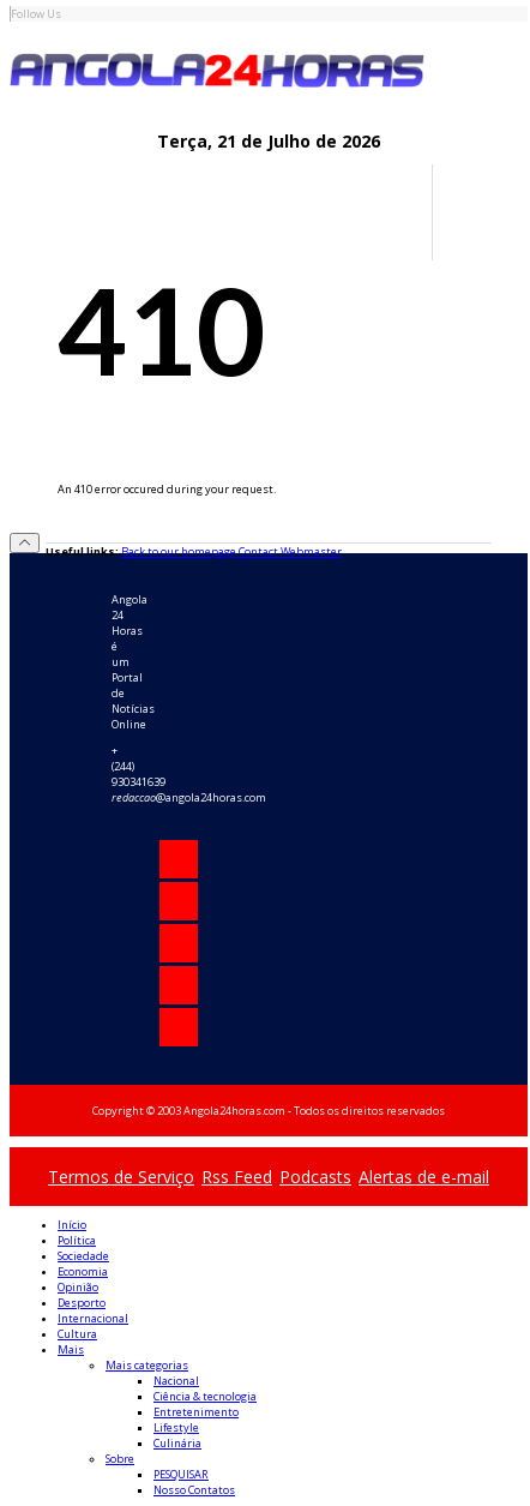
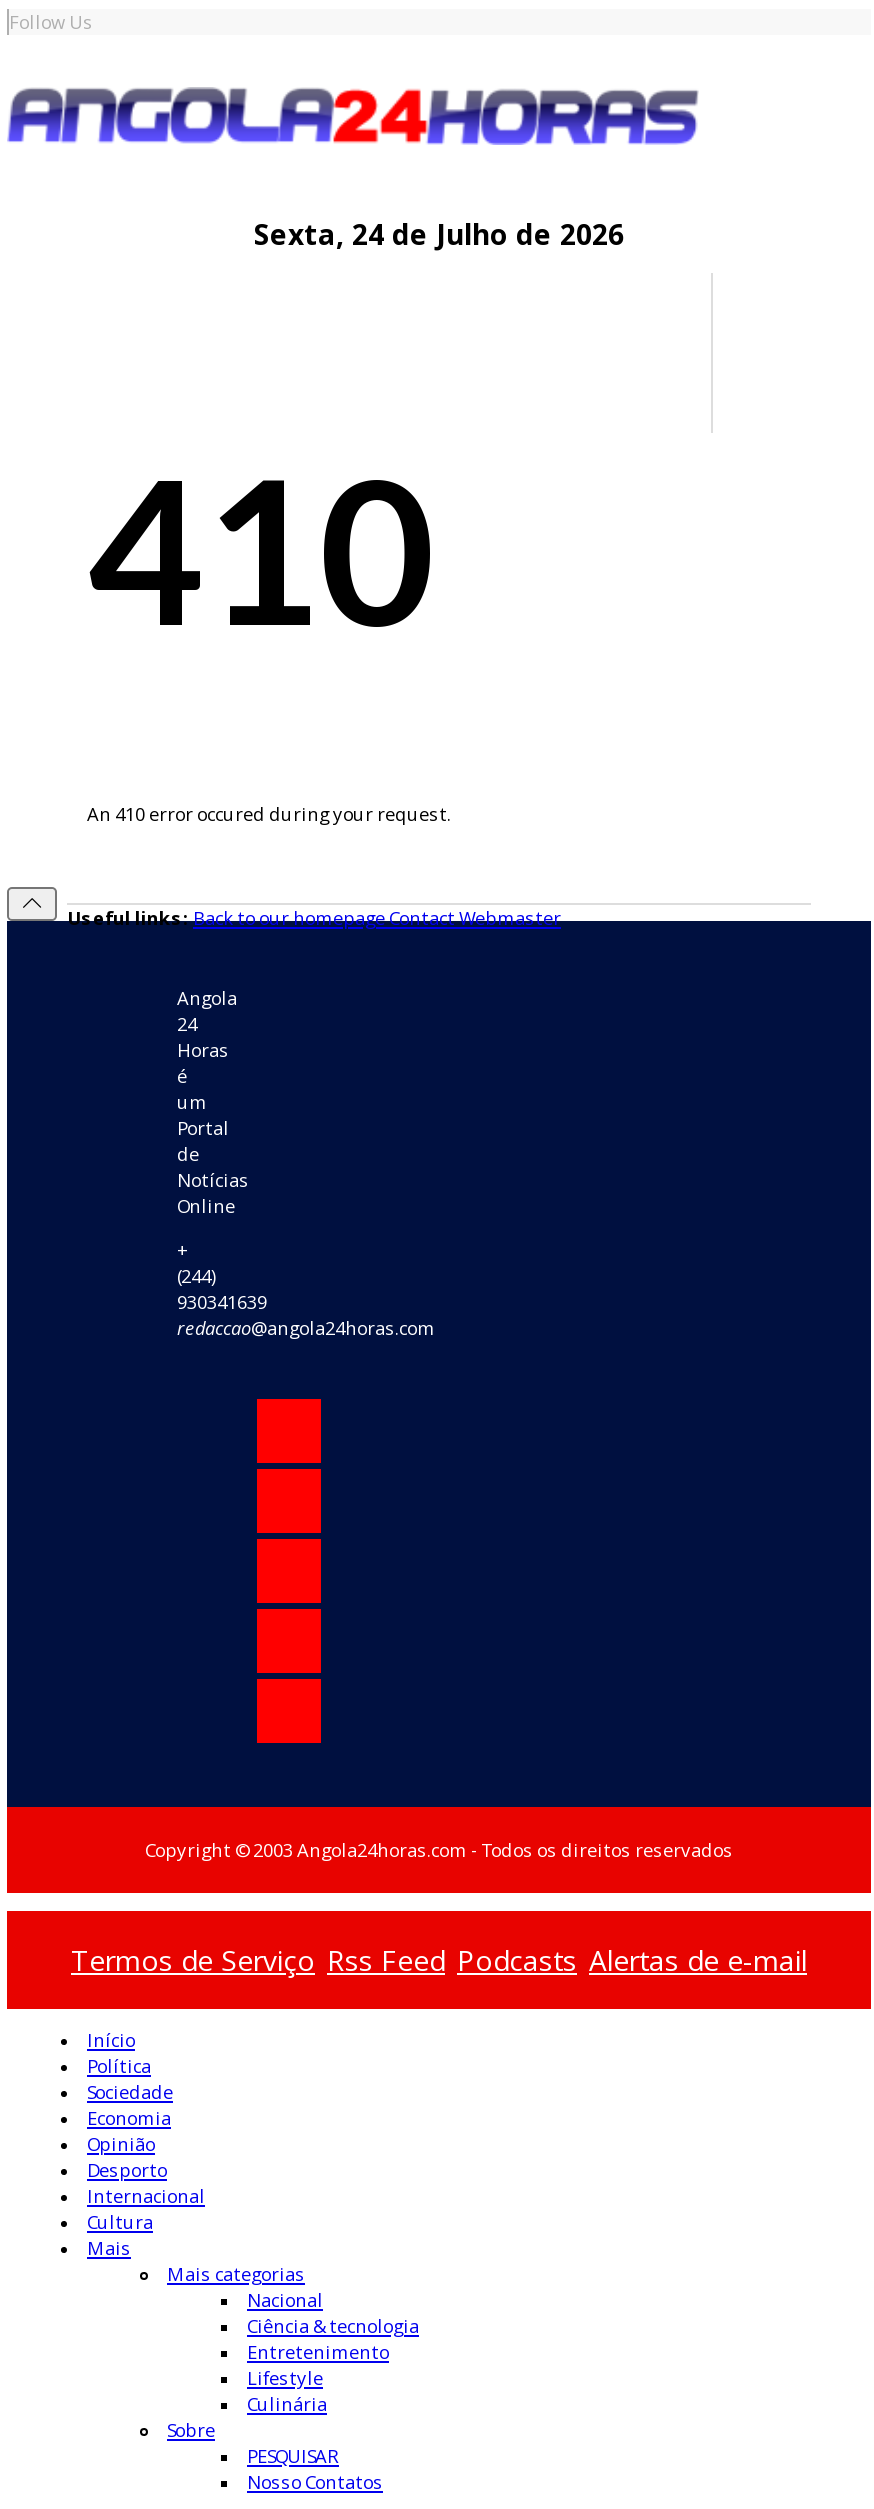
- Terça, 21 de Julho de 2026
+ Sexta, 24 de Julho de 2026
